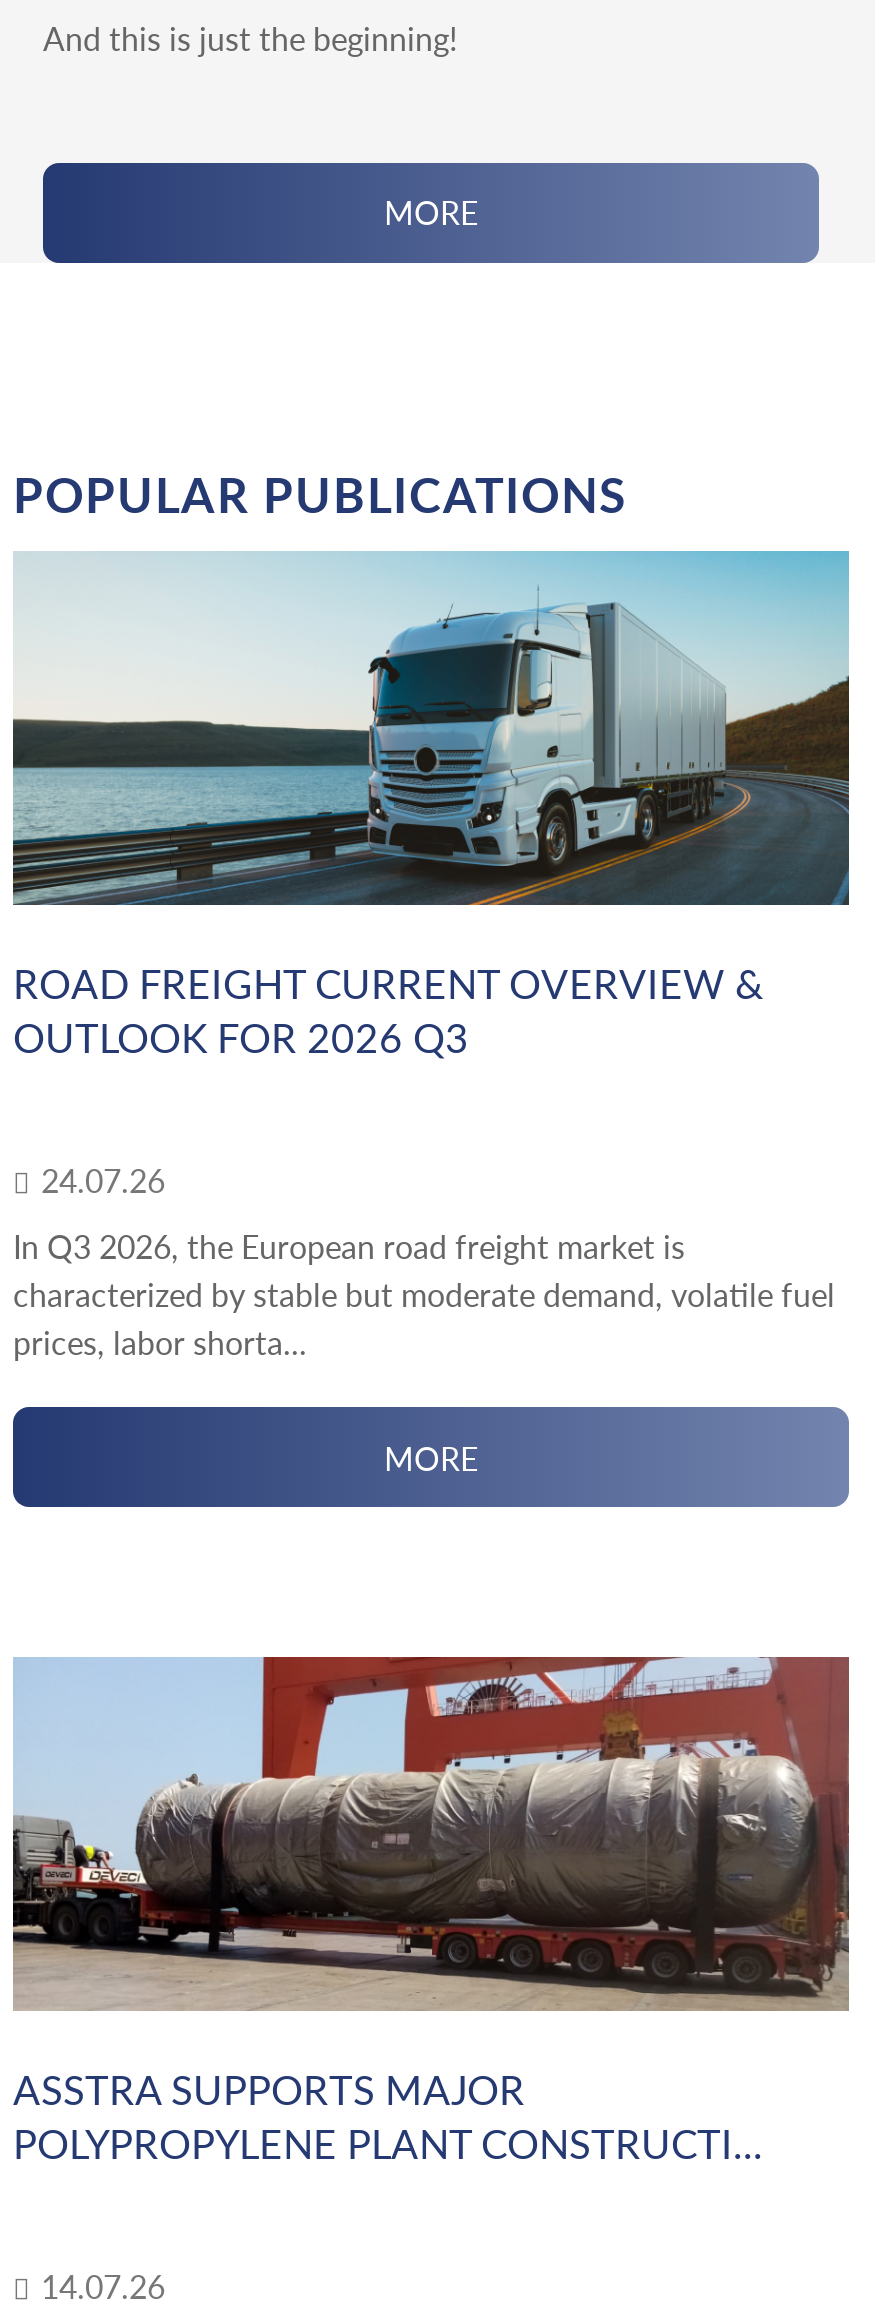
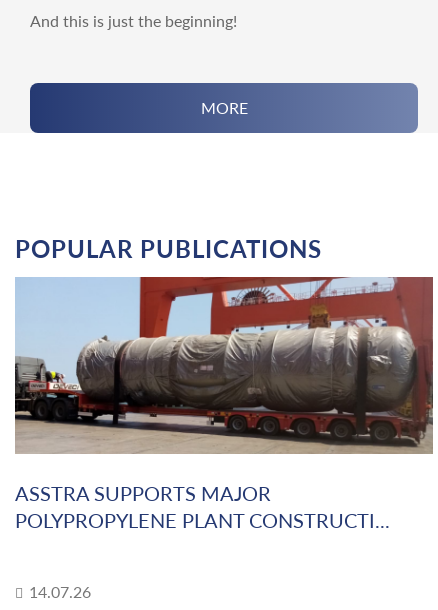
- [image]
- ROAD FREIGHT CURRENT OVERVIEW &
- OUTLOOK FOR 2026 Q3
- 24.07.26
- In Q3 2026, the European road freight market is
- characterized by stable but moderate demand, volatile fuel
- prices, labor shorta...
- MORE
